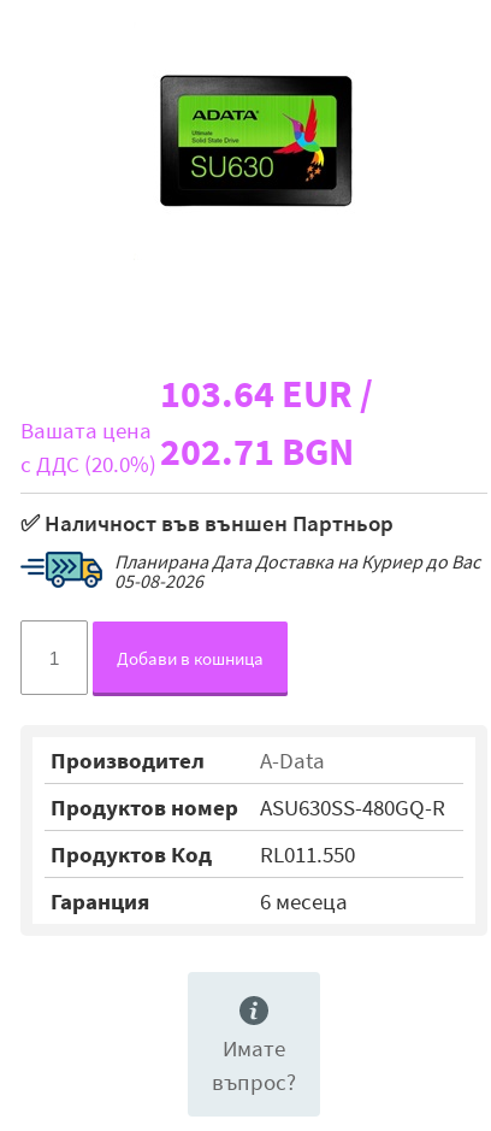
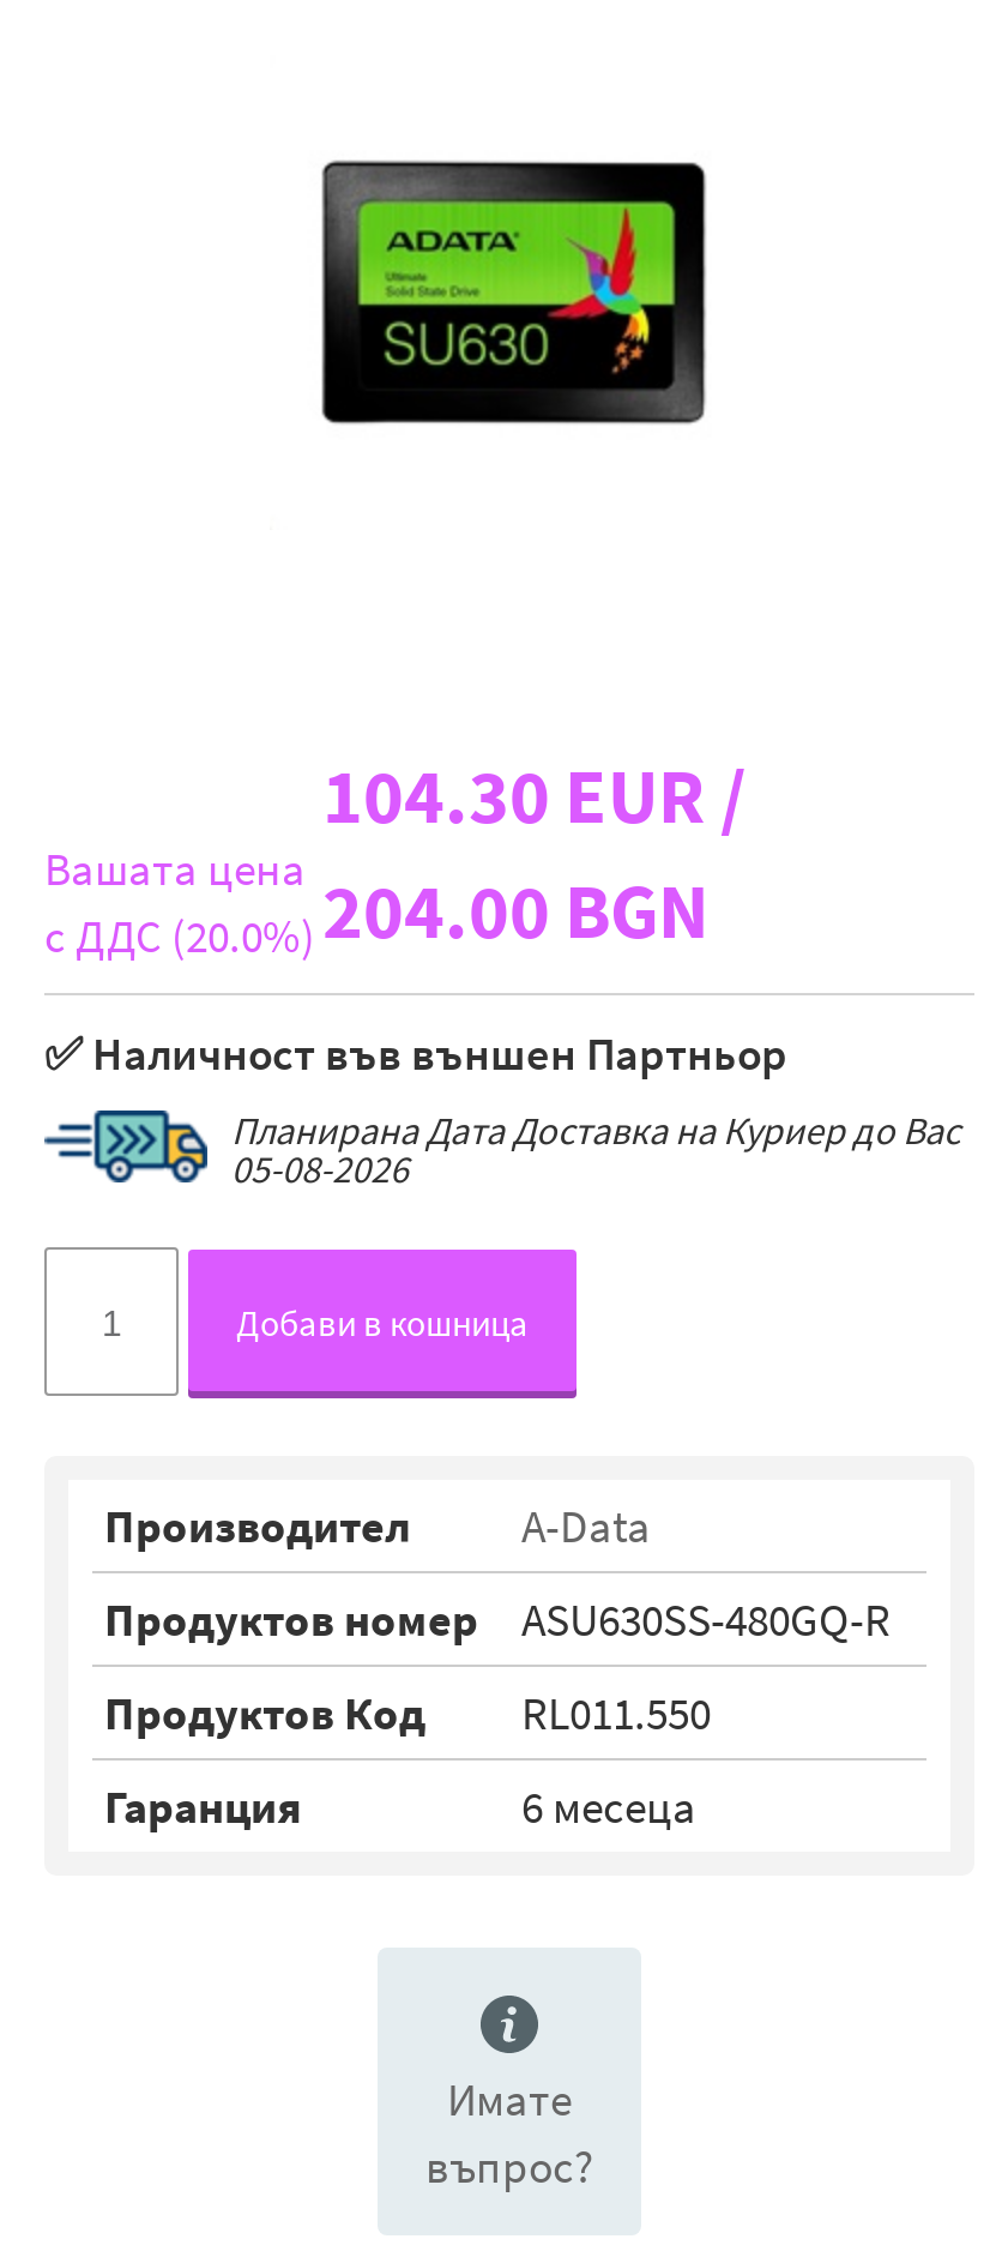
- 103.64 EUR /
+ 104.30 EUR /

- Вашата цена с ДДС (20.0%) 202.71 BGN
+ Вашата цена с ДДС (20.0%) 204.00 BGN
